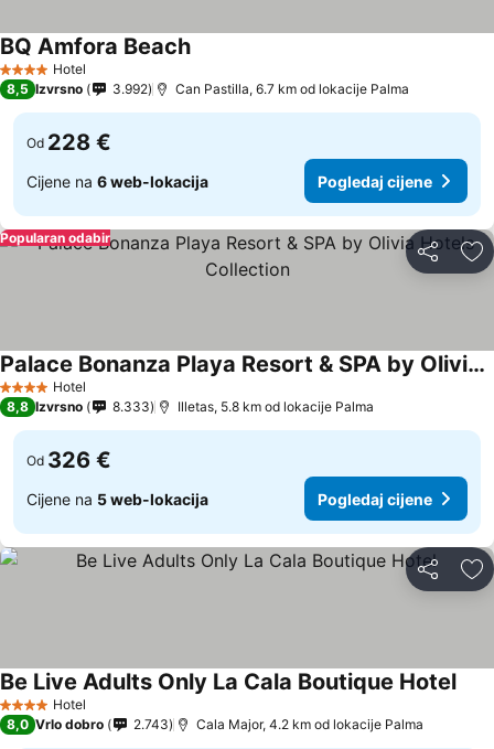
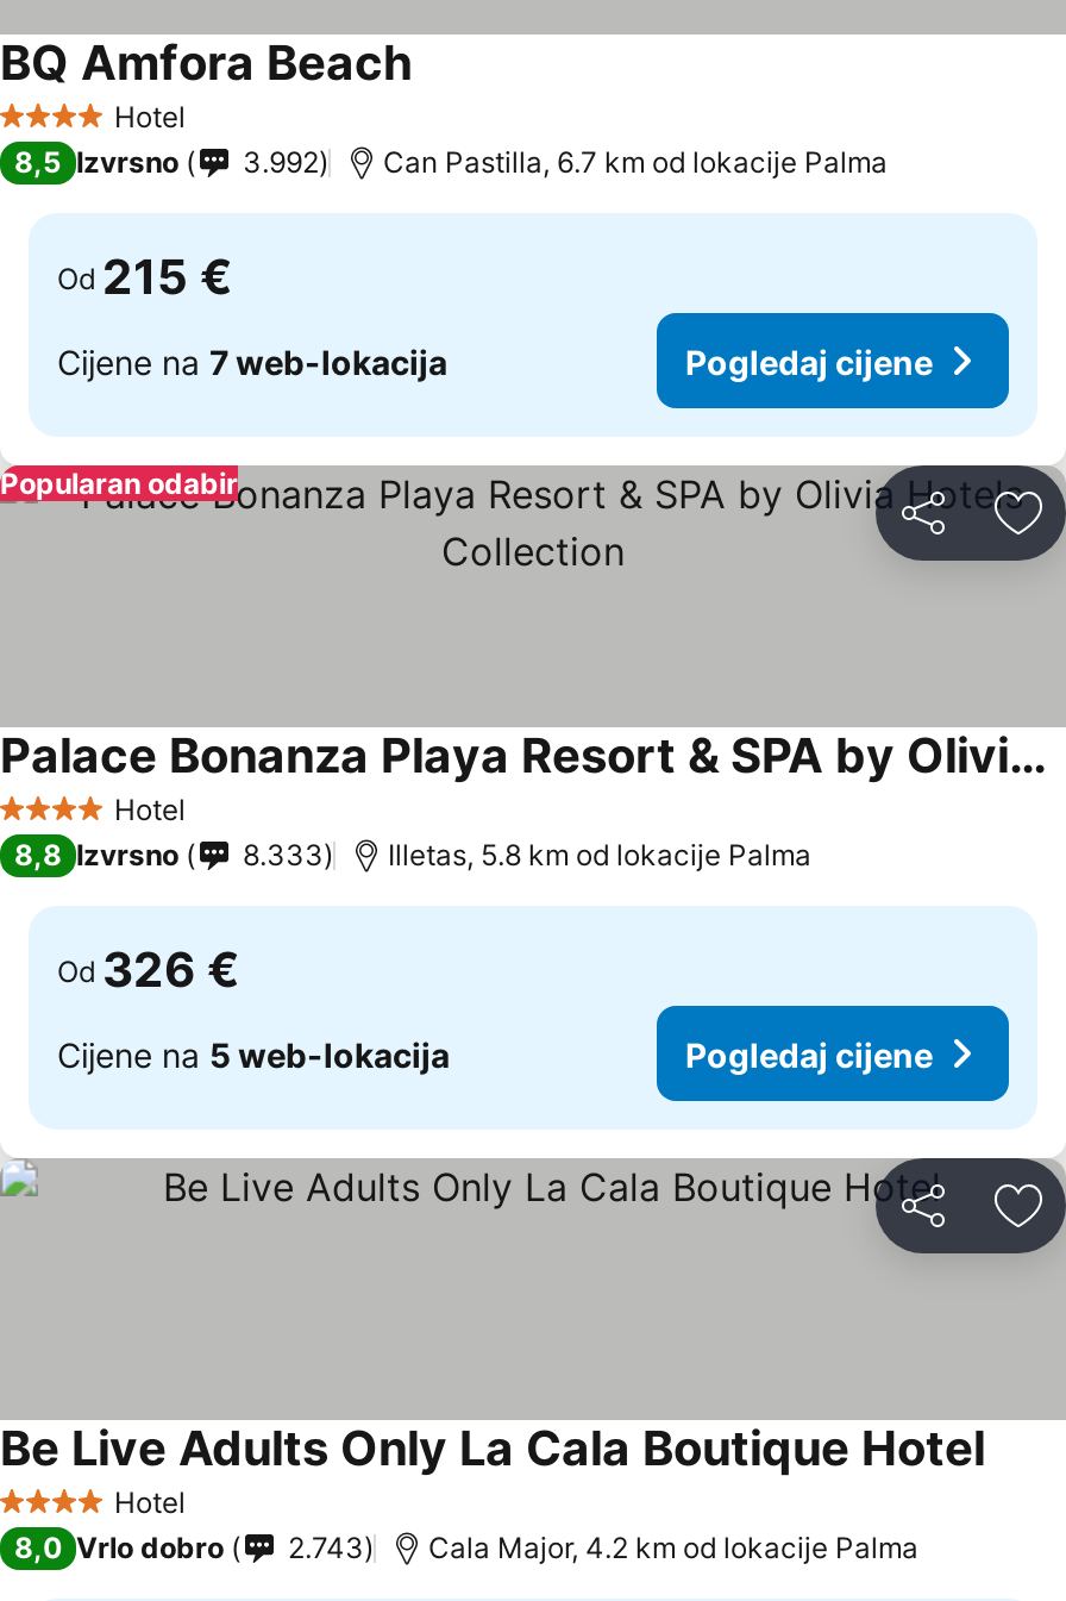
- Od 228 €
+ Od 215 €

- Cijene na 6 web-lokacija
+ Cijene na 7 web-lokacija
